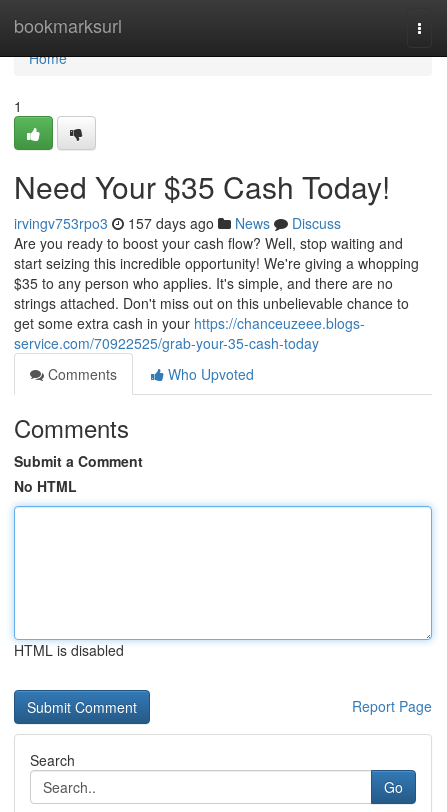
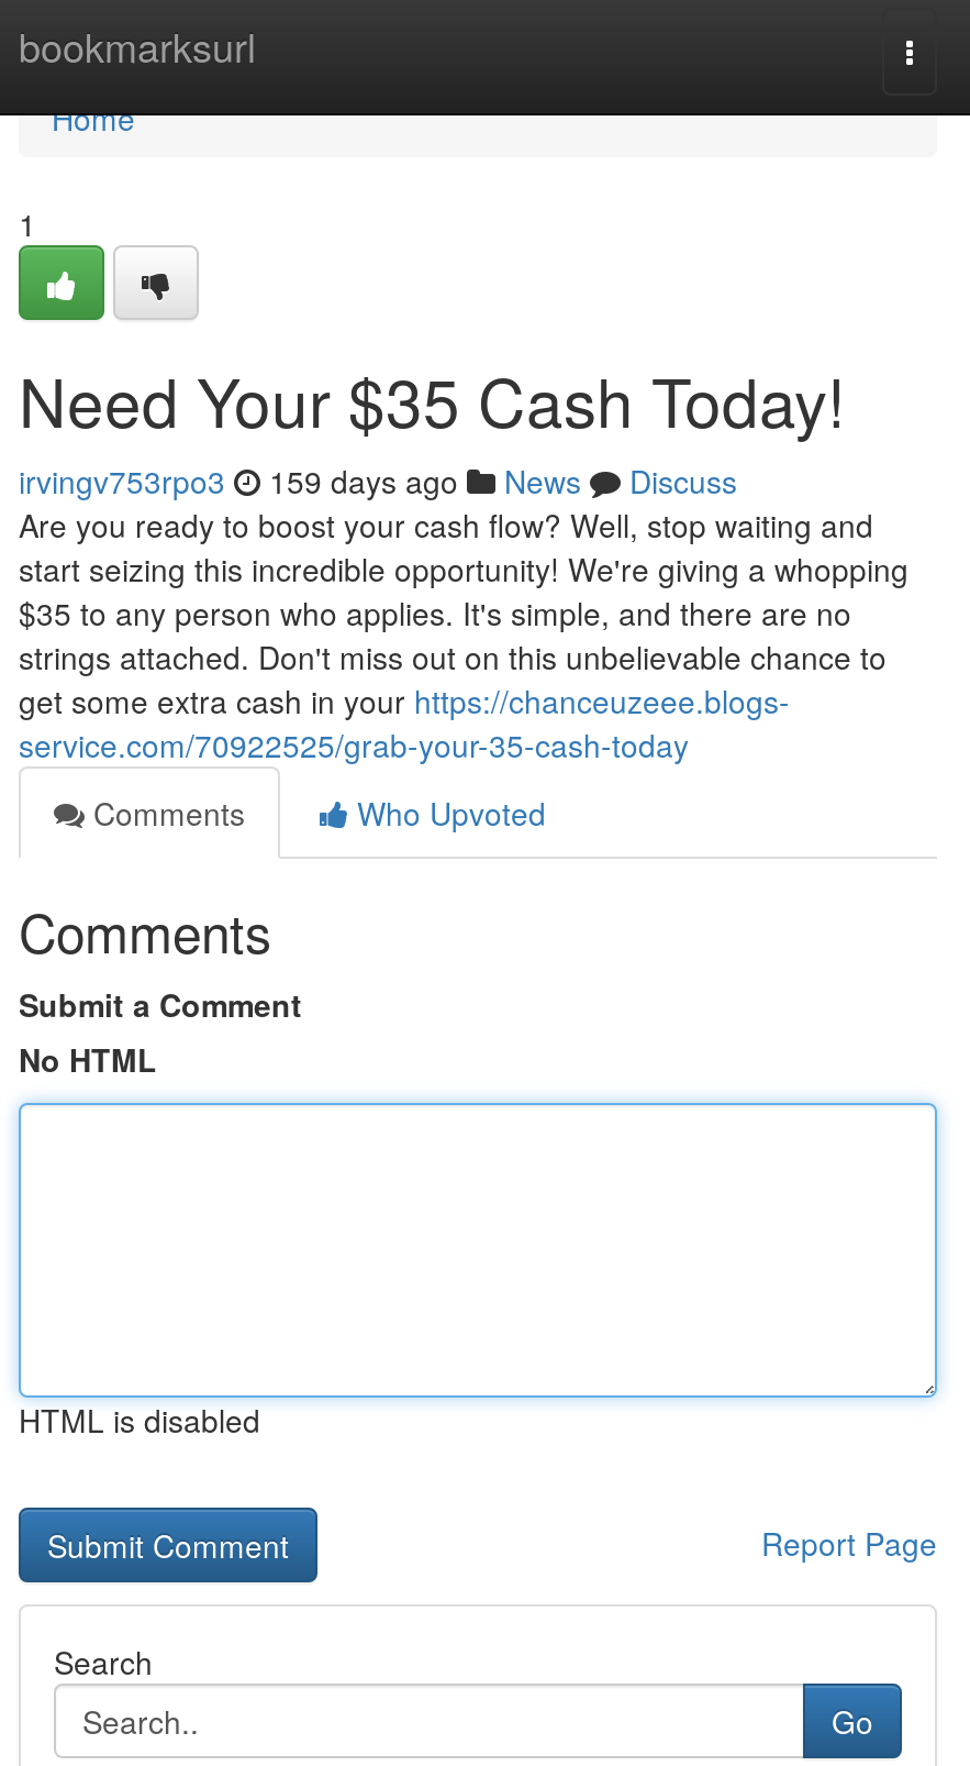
- irvingv753rpo3 157 days ago News Discuss
+ irvingv753rpo3 159 days ago News Discuss
